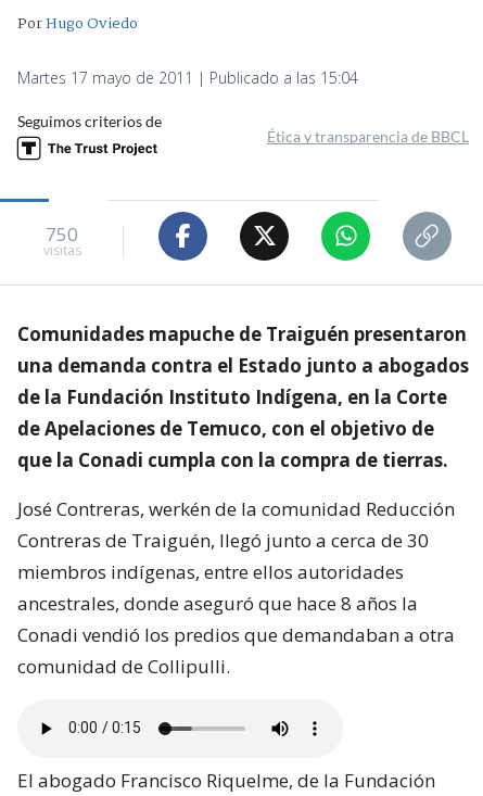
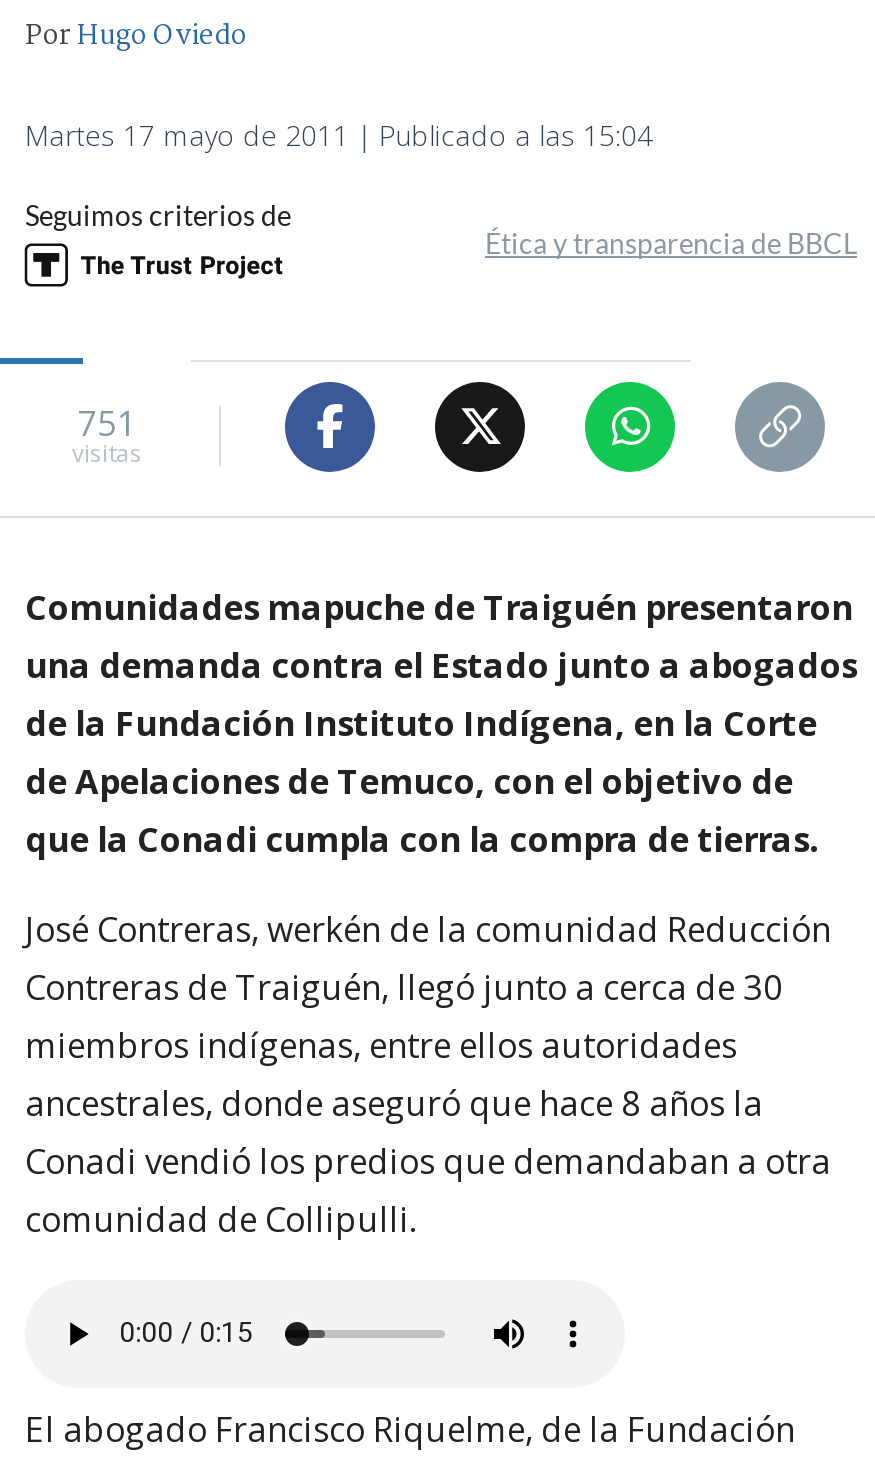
- 750
+ 751
